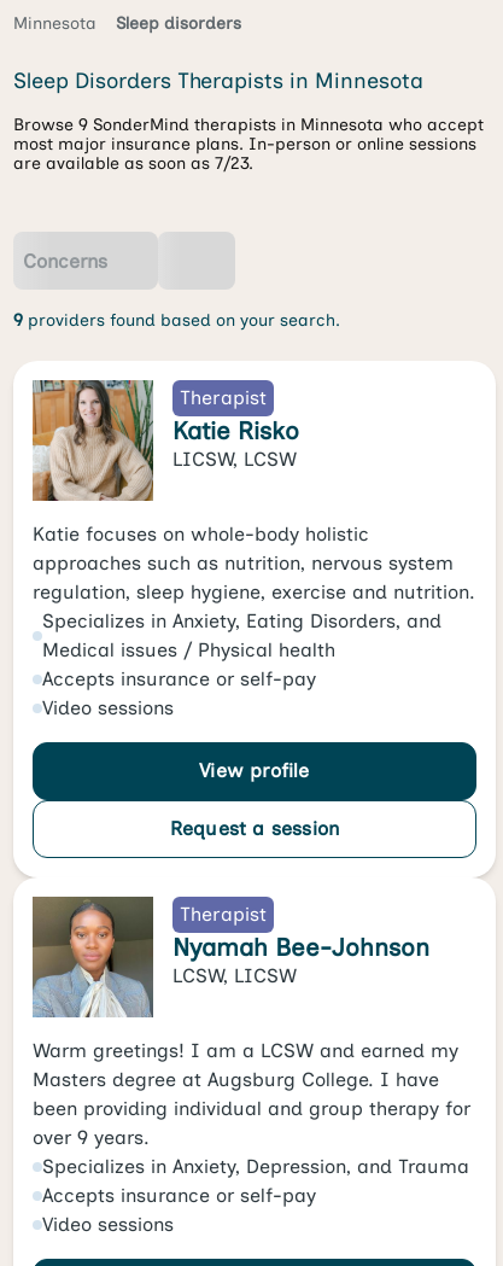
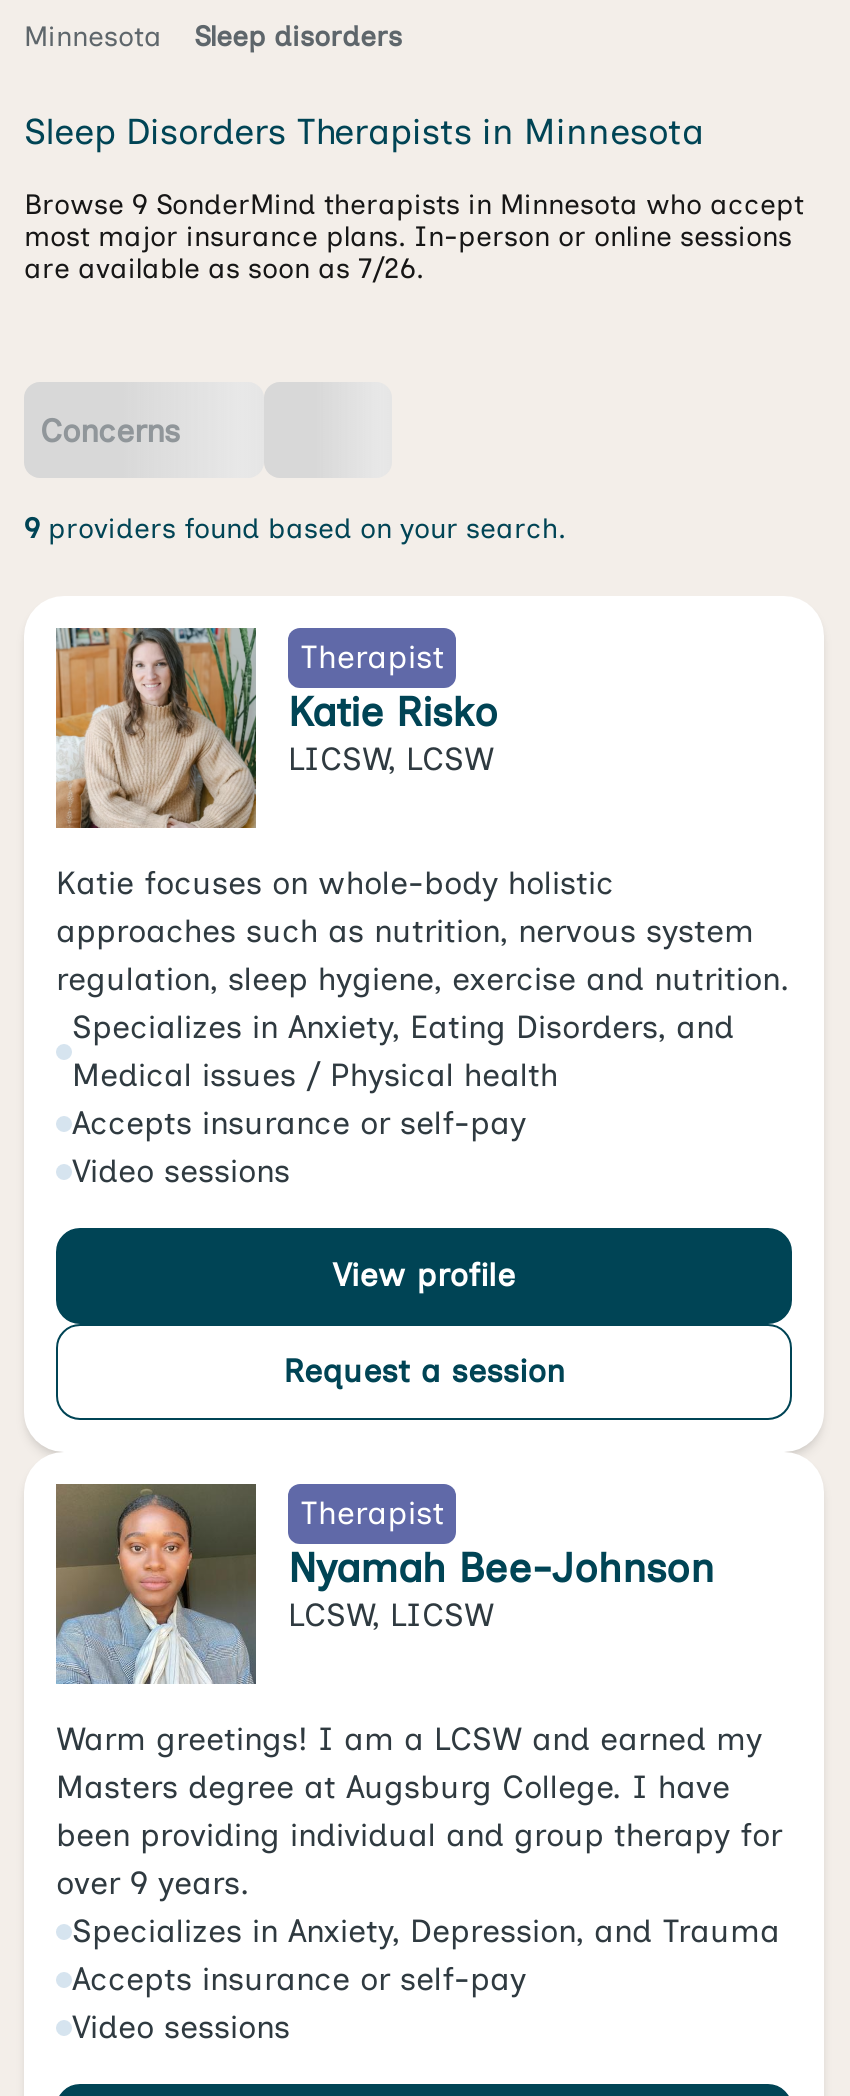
- are available as soon as 7/23.
+ are available as soon as 7/26.
